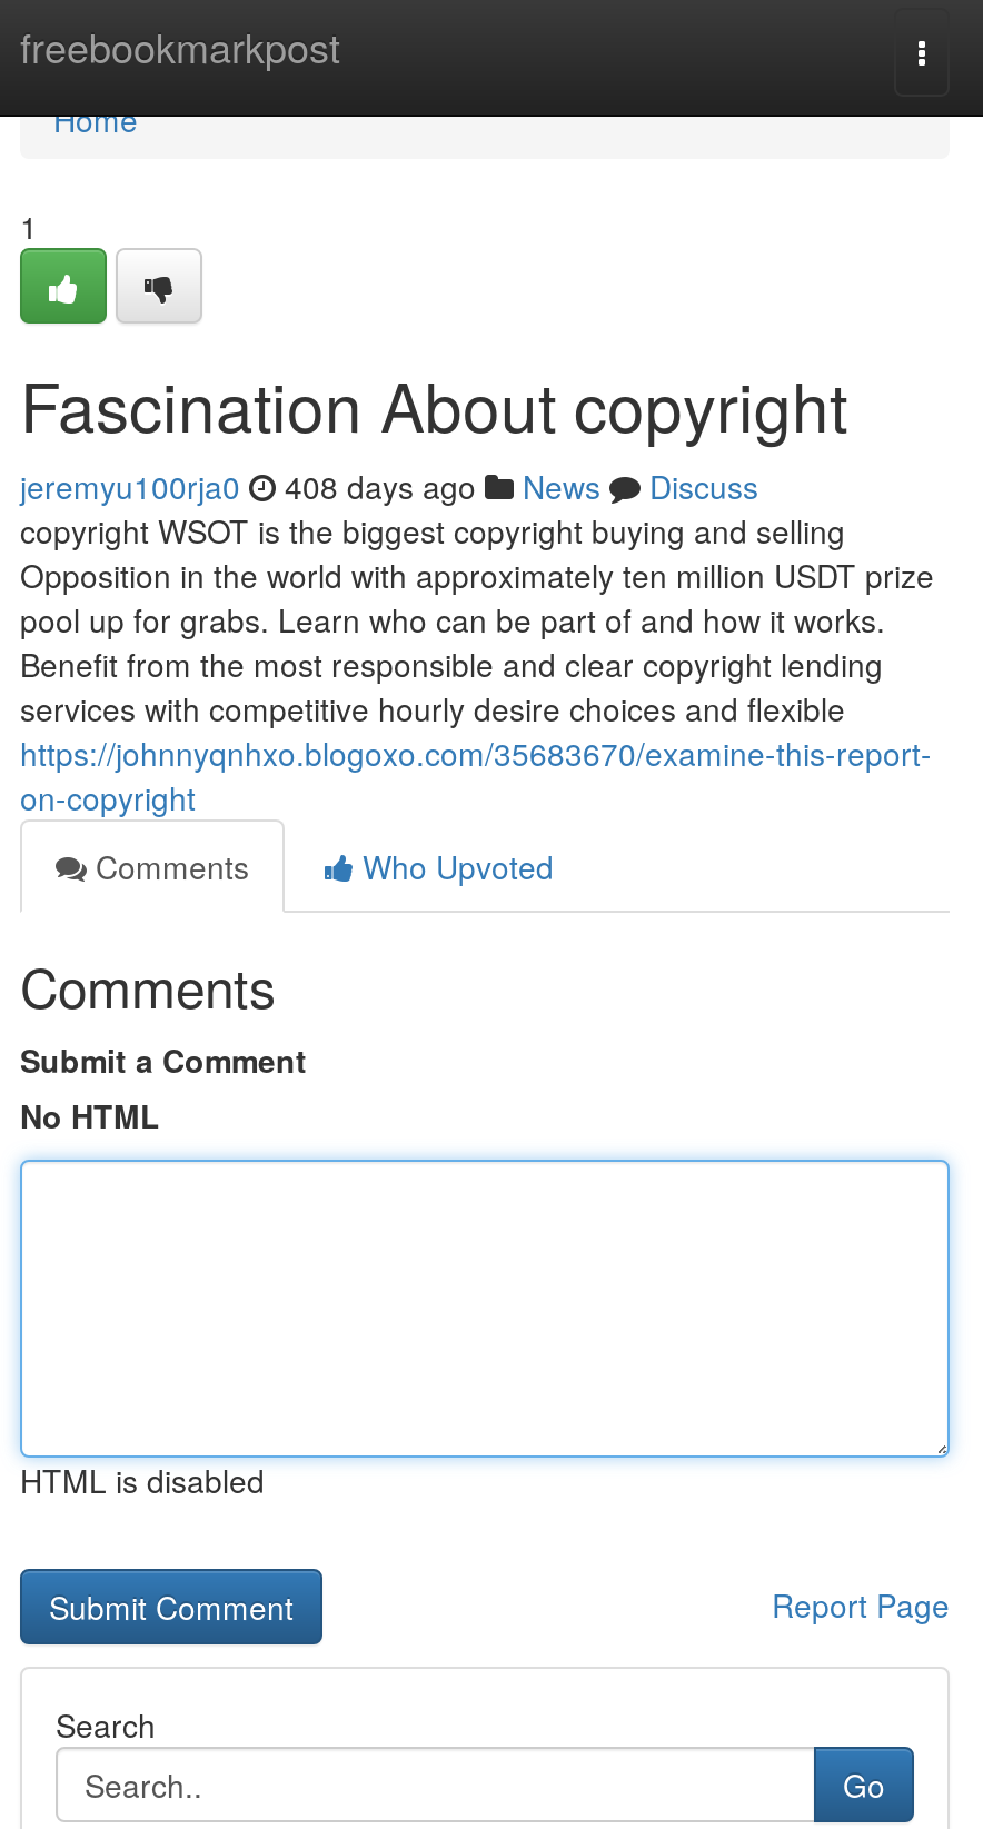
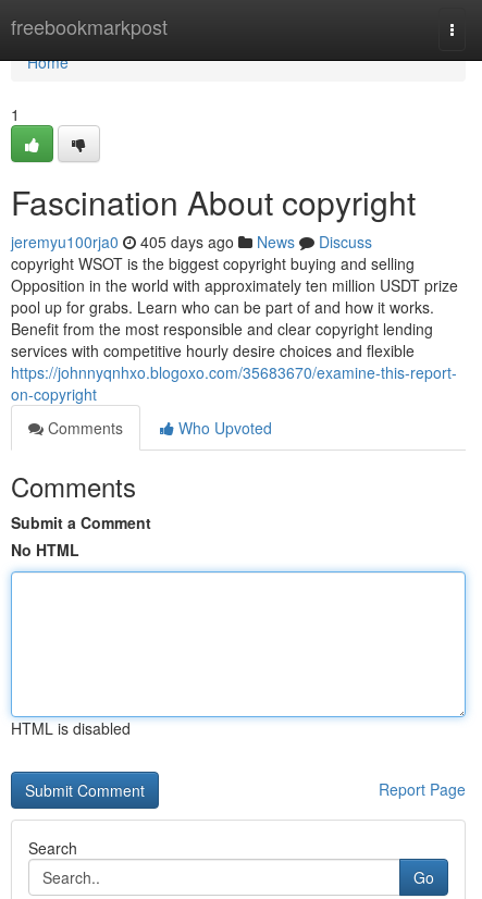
- jeremyu100rja0 408 days ago News Discuss
+ jeremyu100rja0 405 days ago News Discuss
